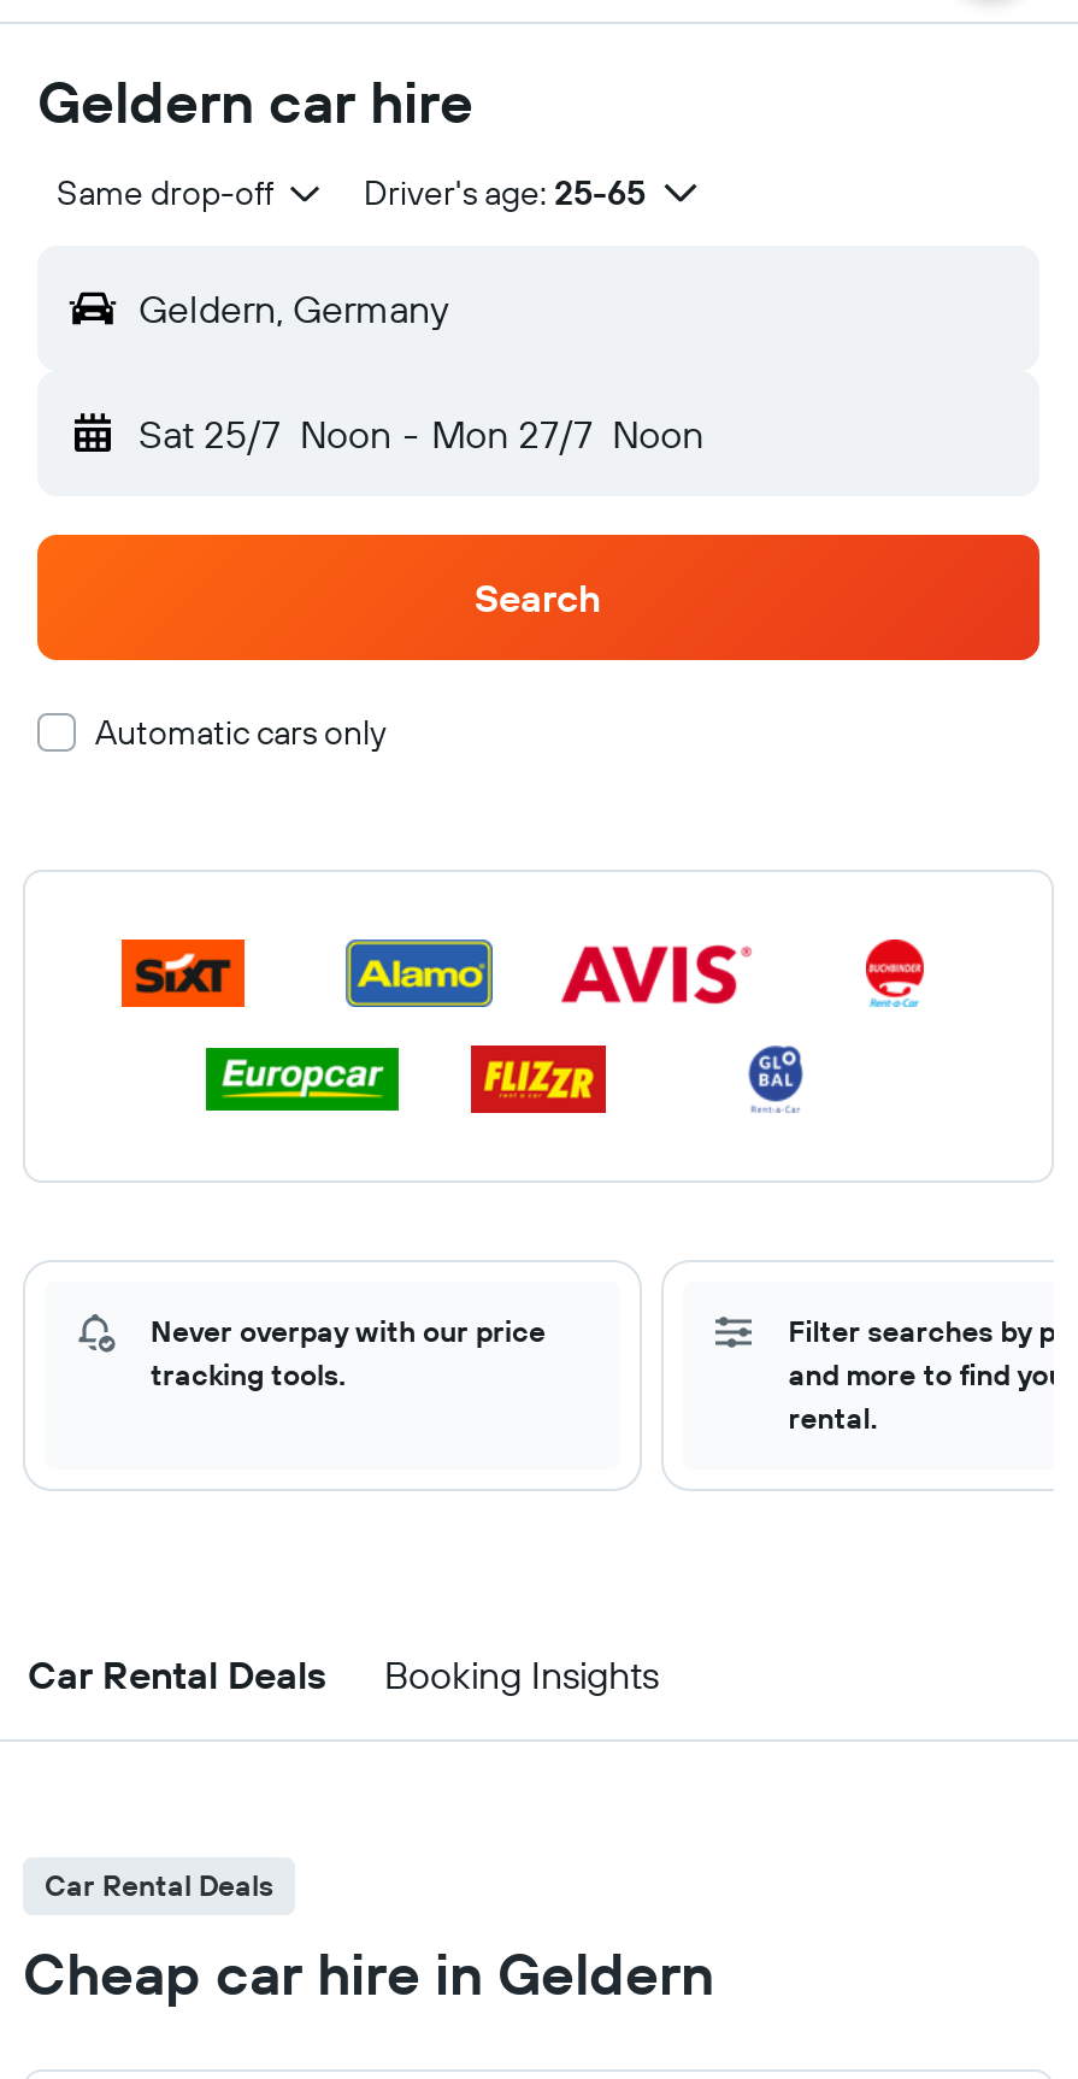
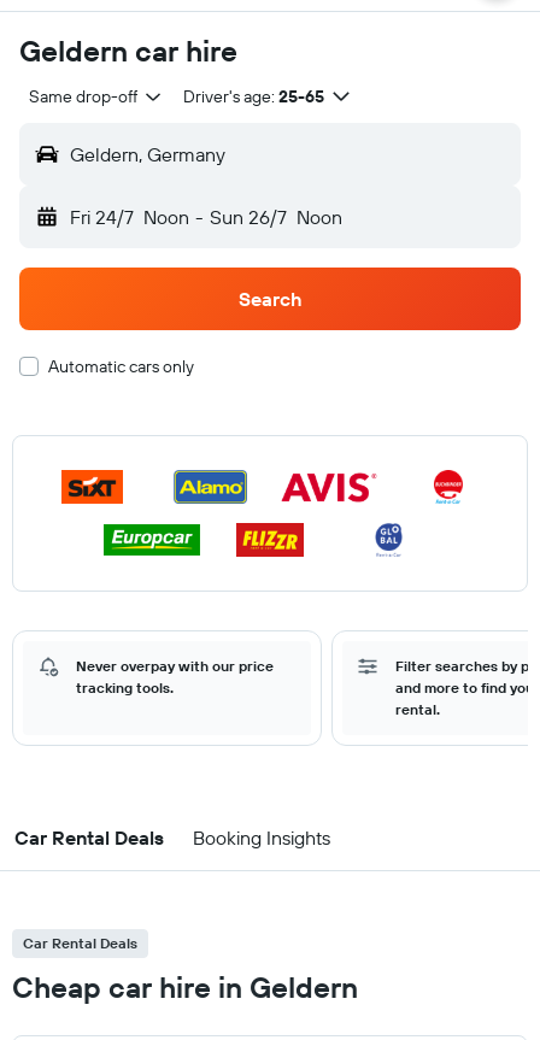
- Sat 25/7 Noon - Mon 27/7 Noon
+ Fri 24/7 Noon - Sun 26/7 Noon
